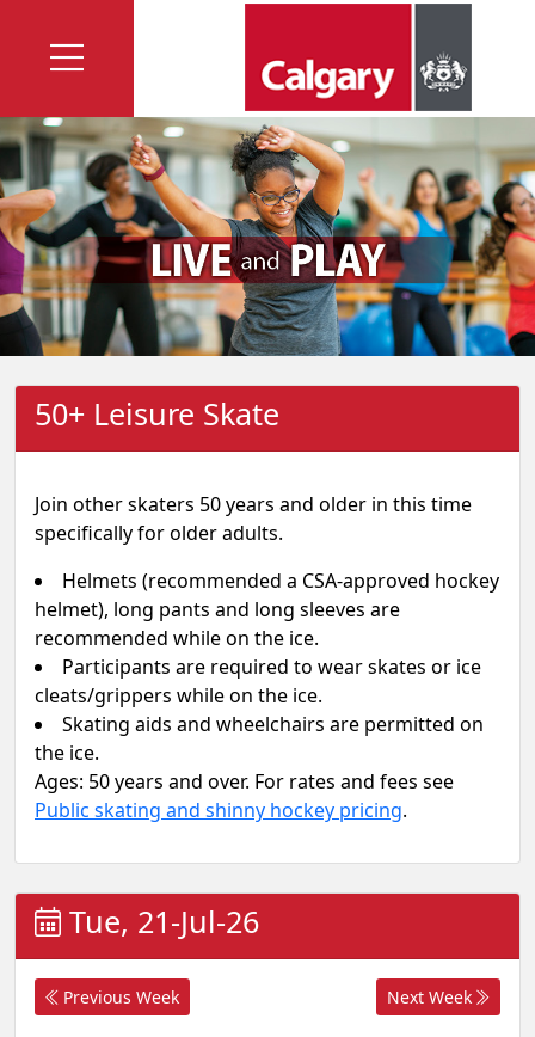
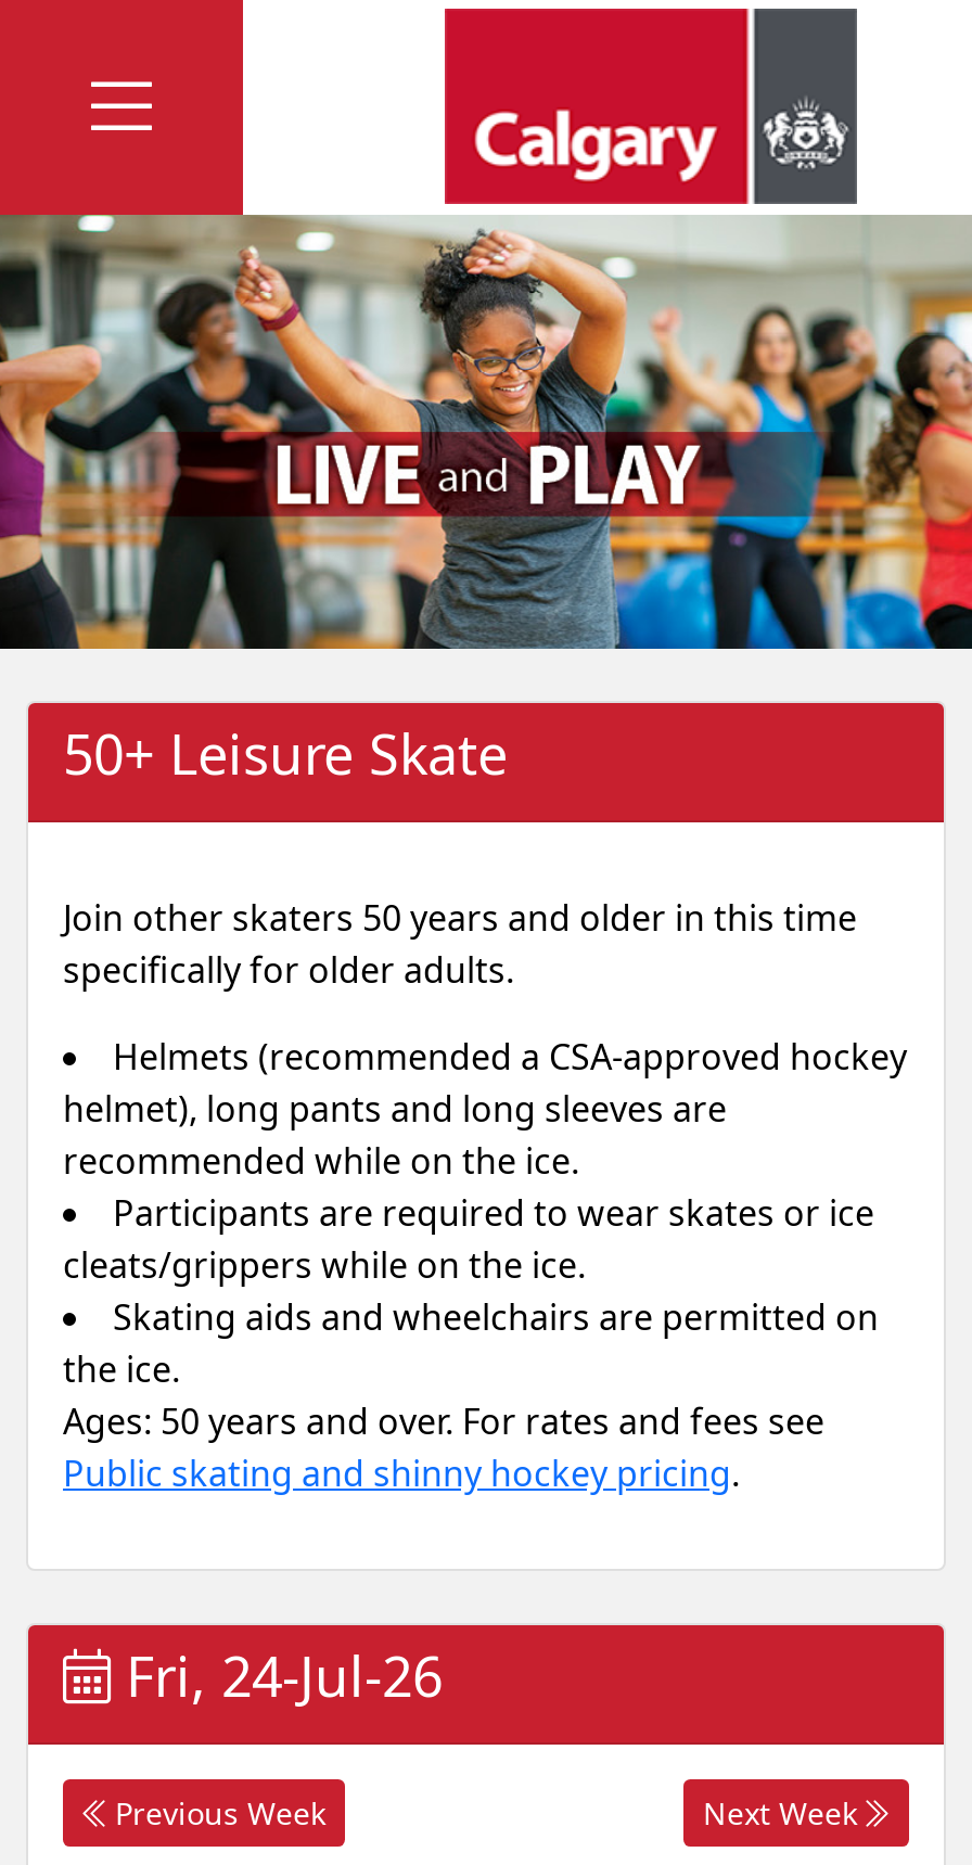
- Tue, 21-Jul-26
+ Fri, 24-Jul-26
